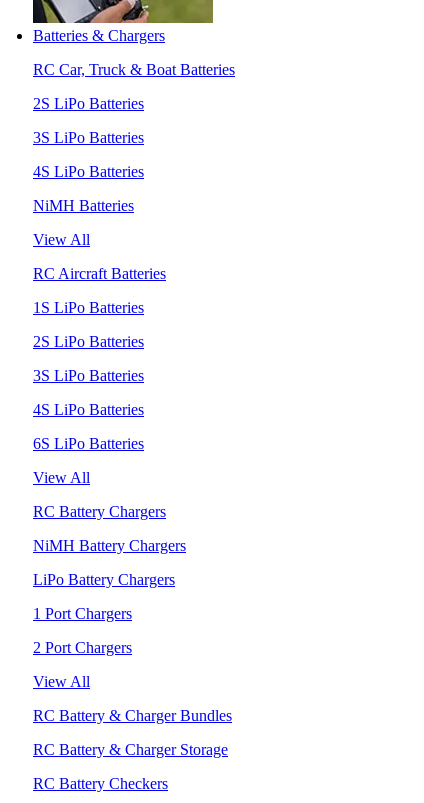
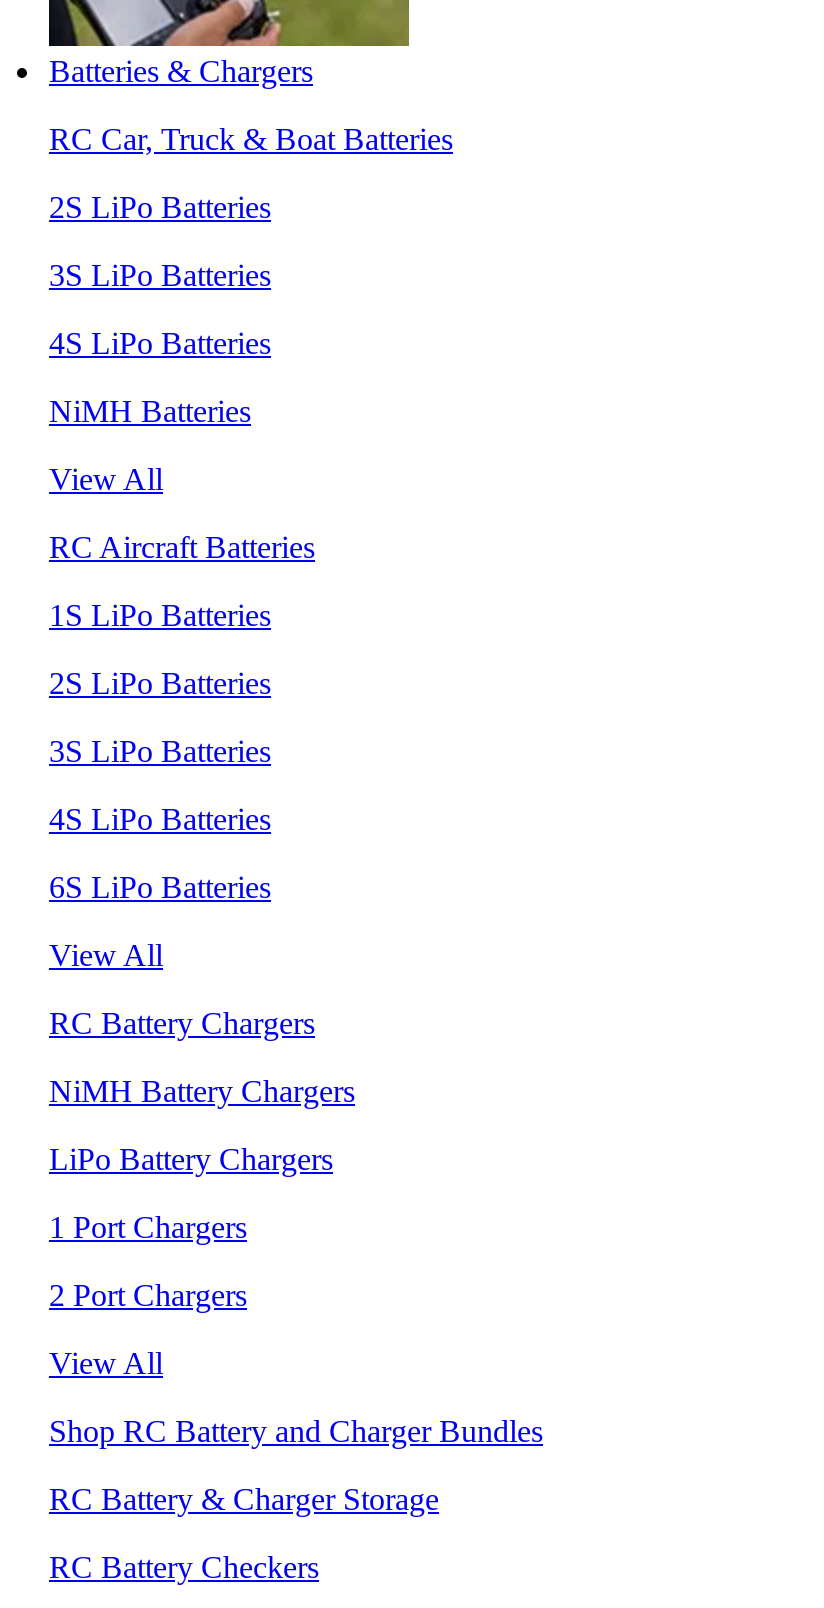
- RC Battery & Charger Bundles
+ Shop RC Battery and Charger Bundles
